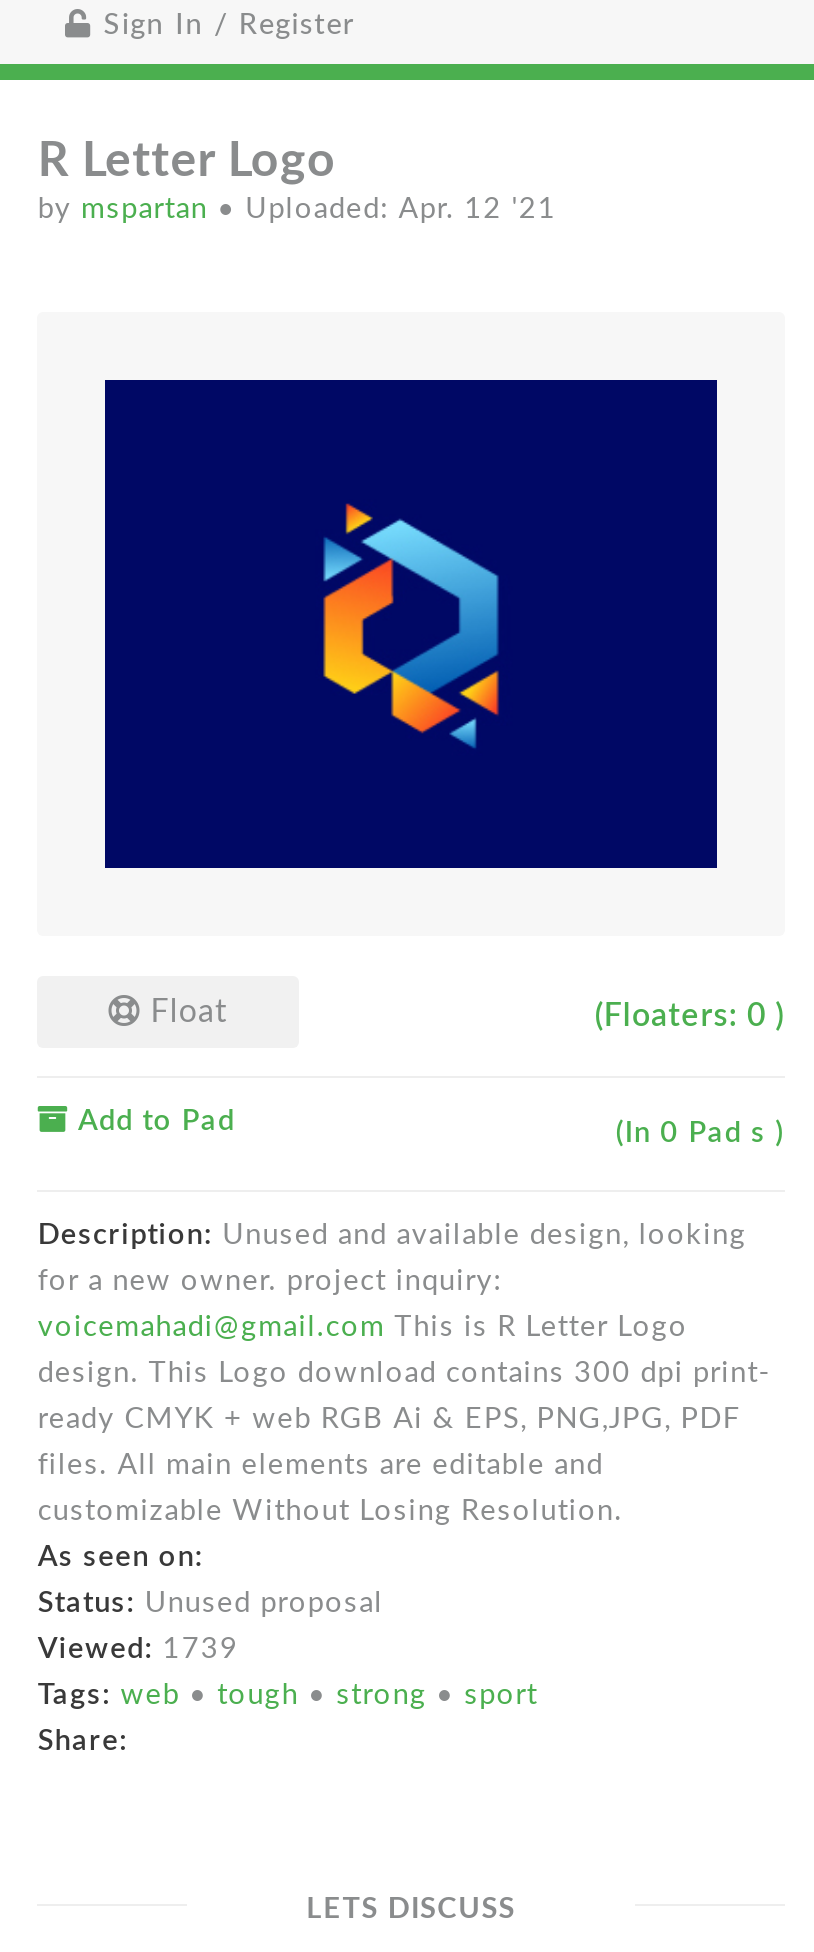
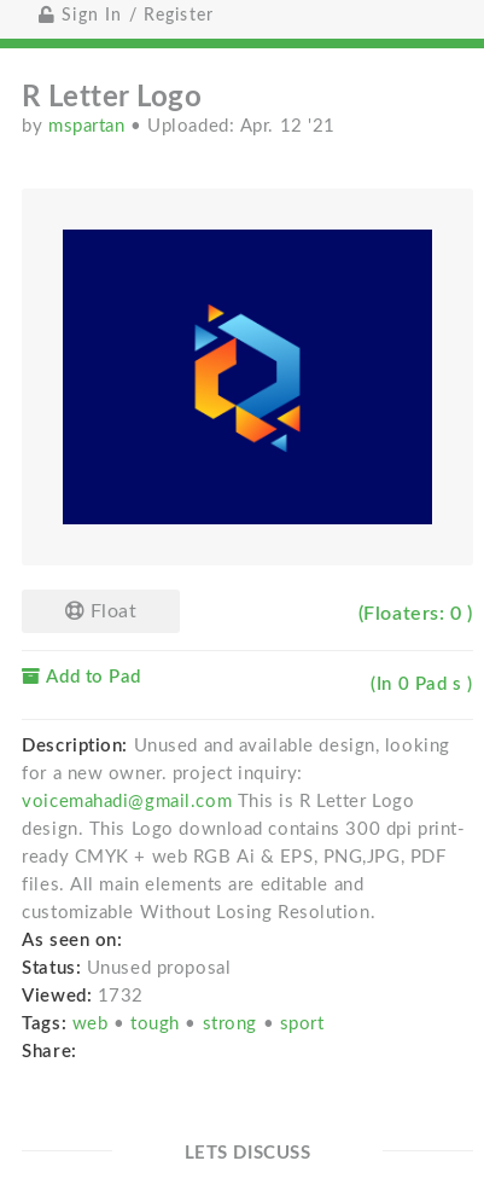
- Viewed: 1739
+ Viewed: 1732
